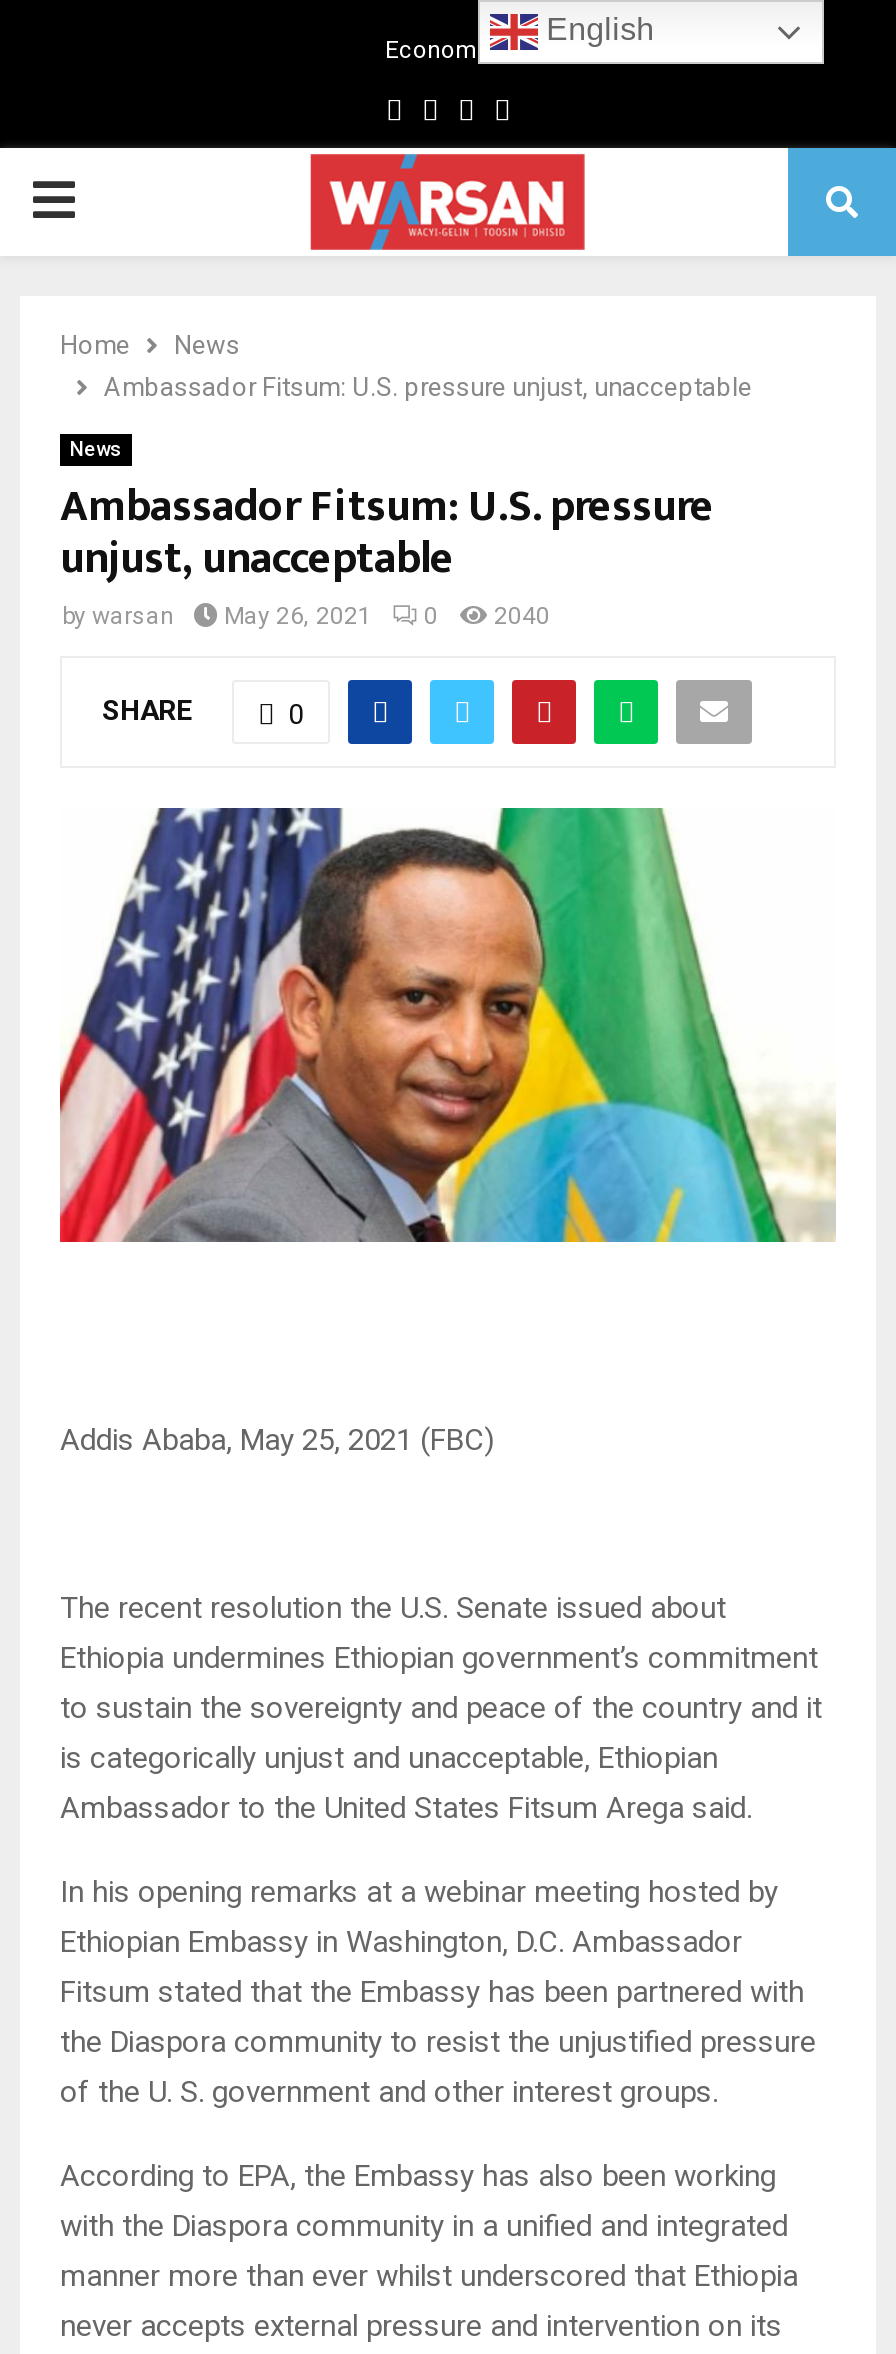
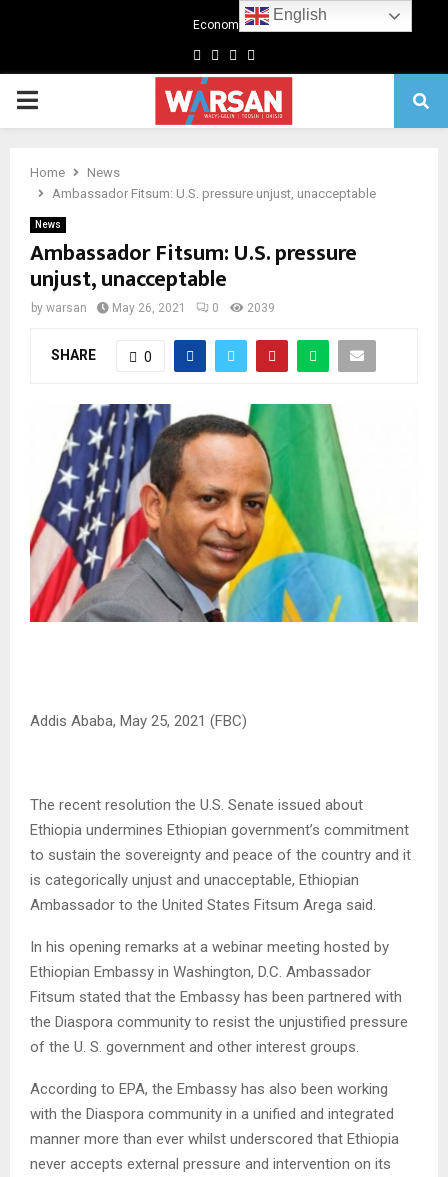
- by warsan May 26, 2021 0 2040
+ by warsan May 26, 2021 0 2039
